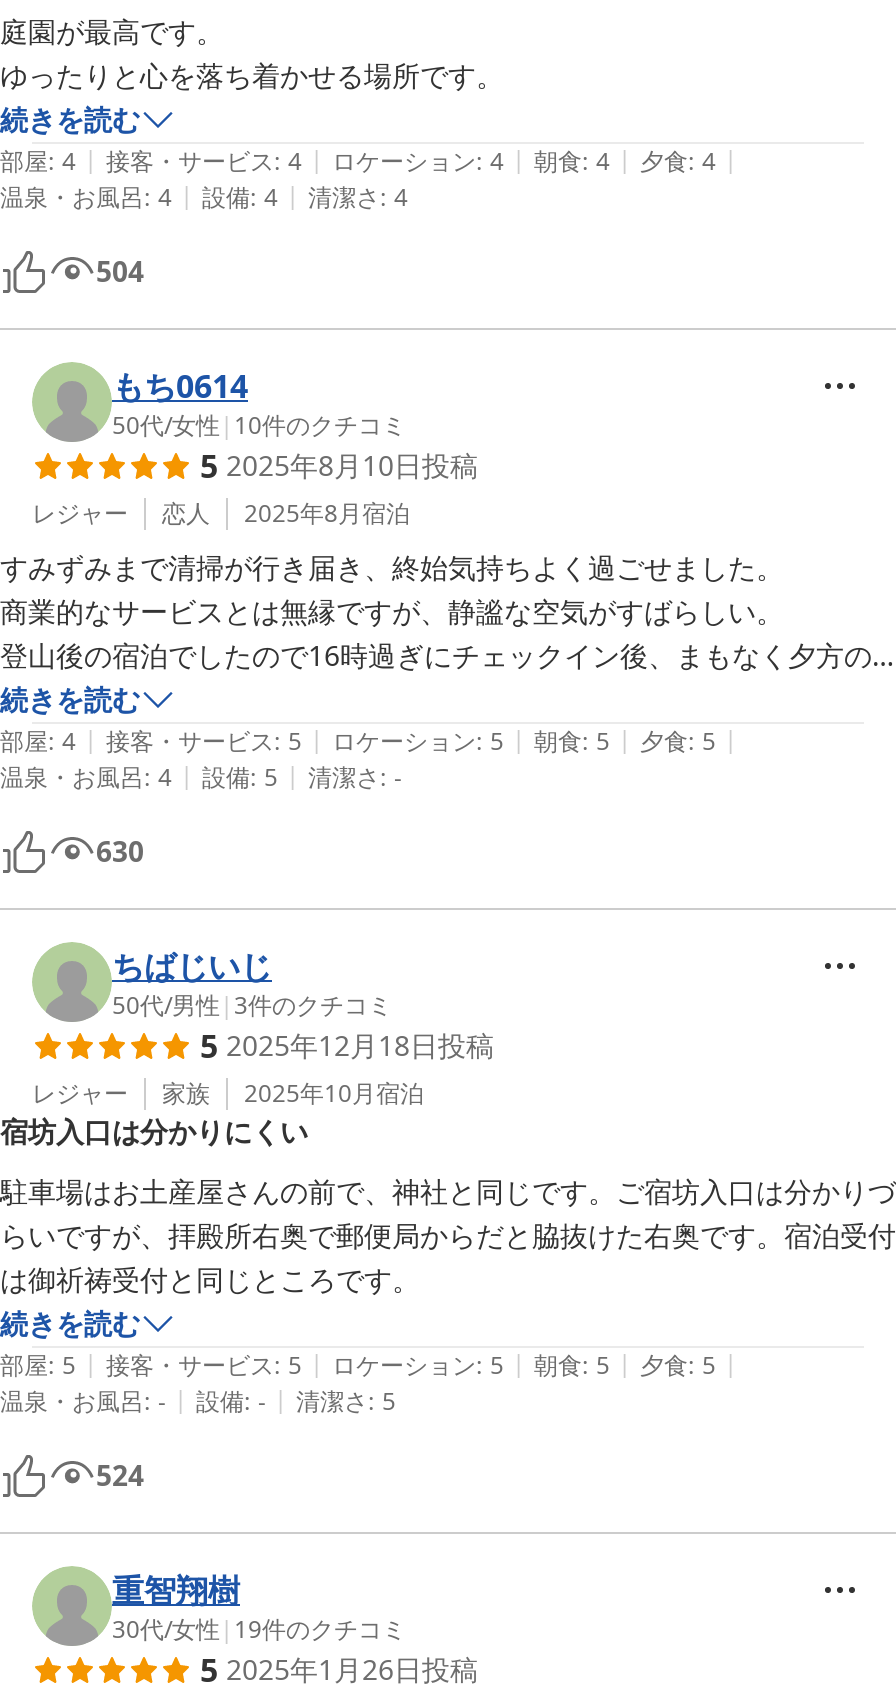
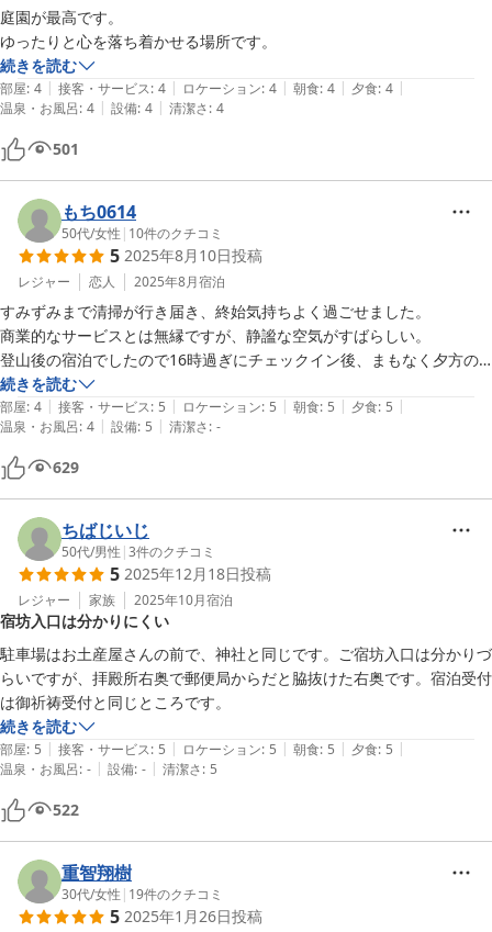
- 504
+ 501

- 630
+ 629

- 524
+ 522
